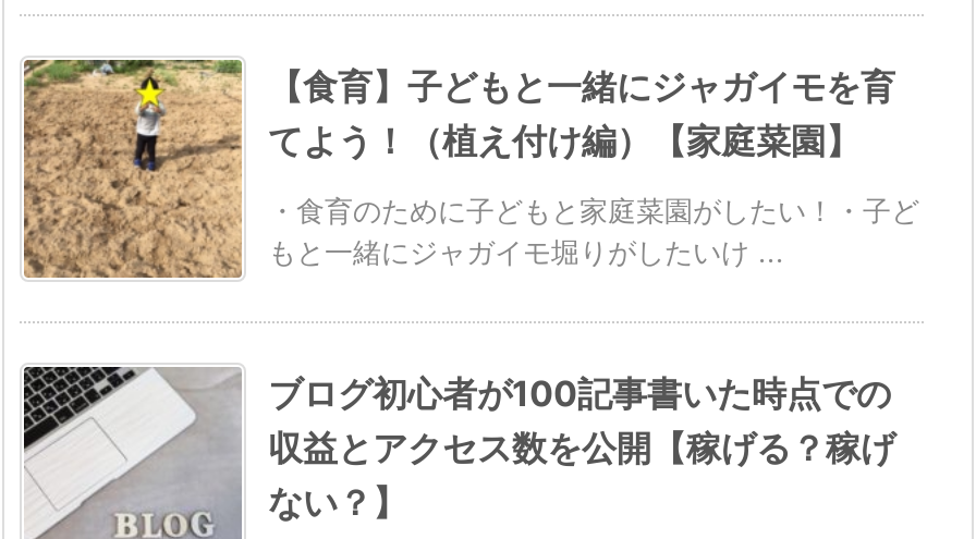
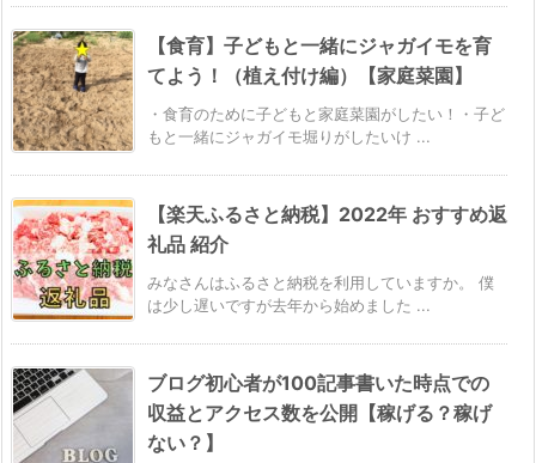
+ [image]
+ 【楽天ふるさと納税】2022年 おすすめ返
+ 礼品 紹介
+ みなさんはふるさと納税を利用していますか。 僕
+ は少し遅いですが去年から始めました ...
